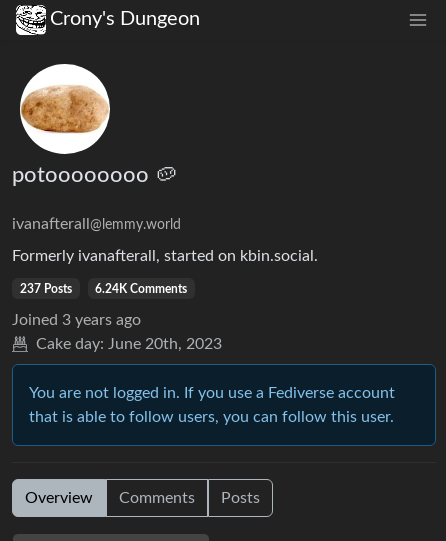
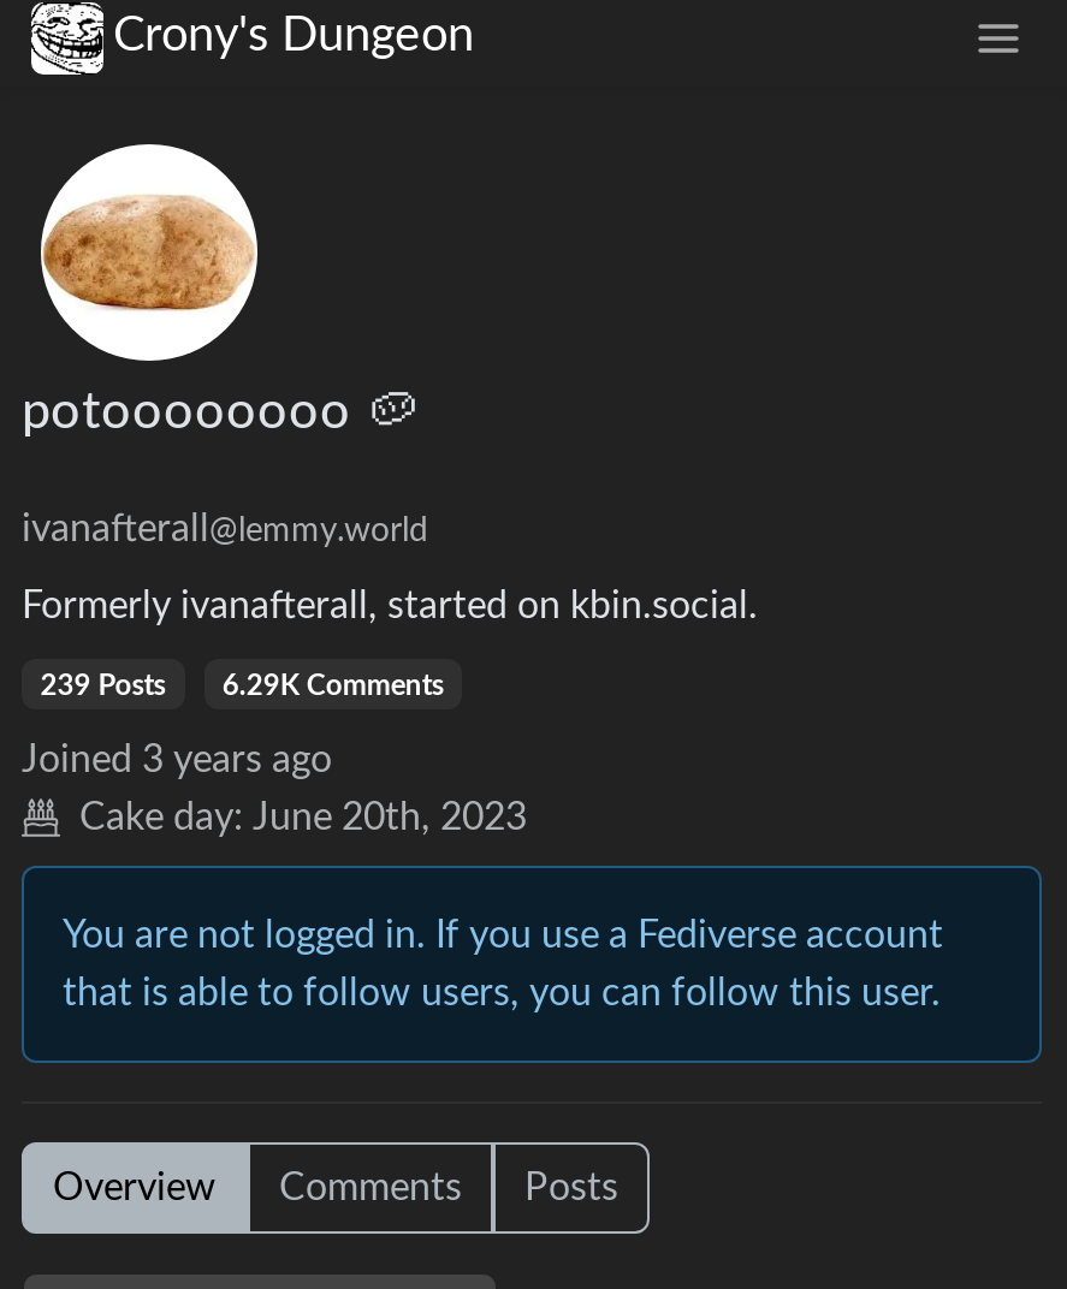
- 237 Posts
+ 239 Posts

- 6.24K Comments
+ 6.29K Comments
